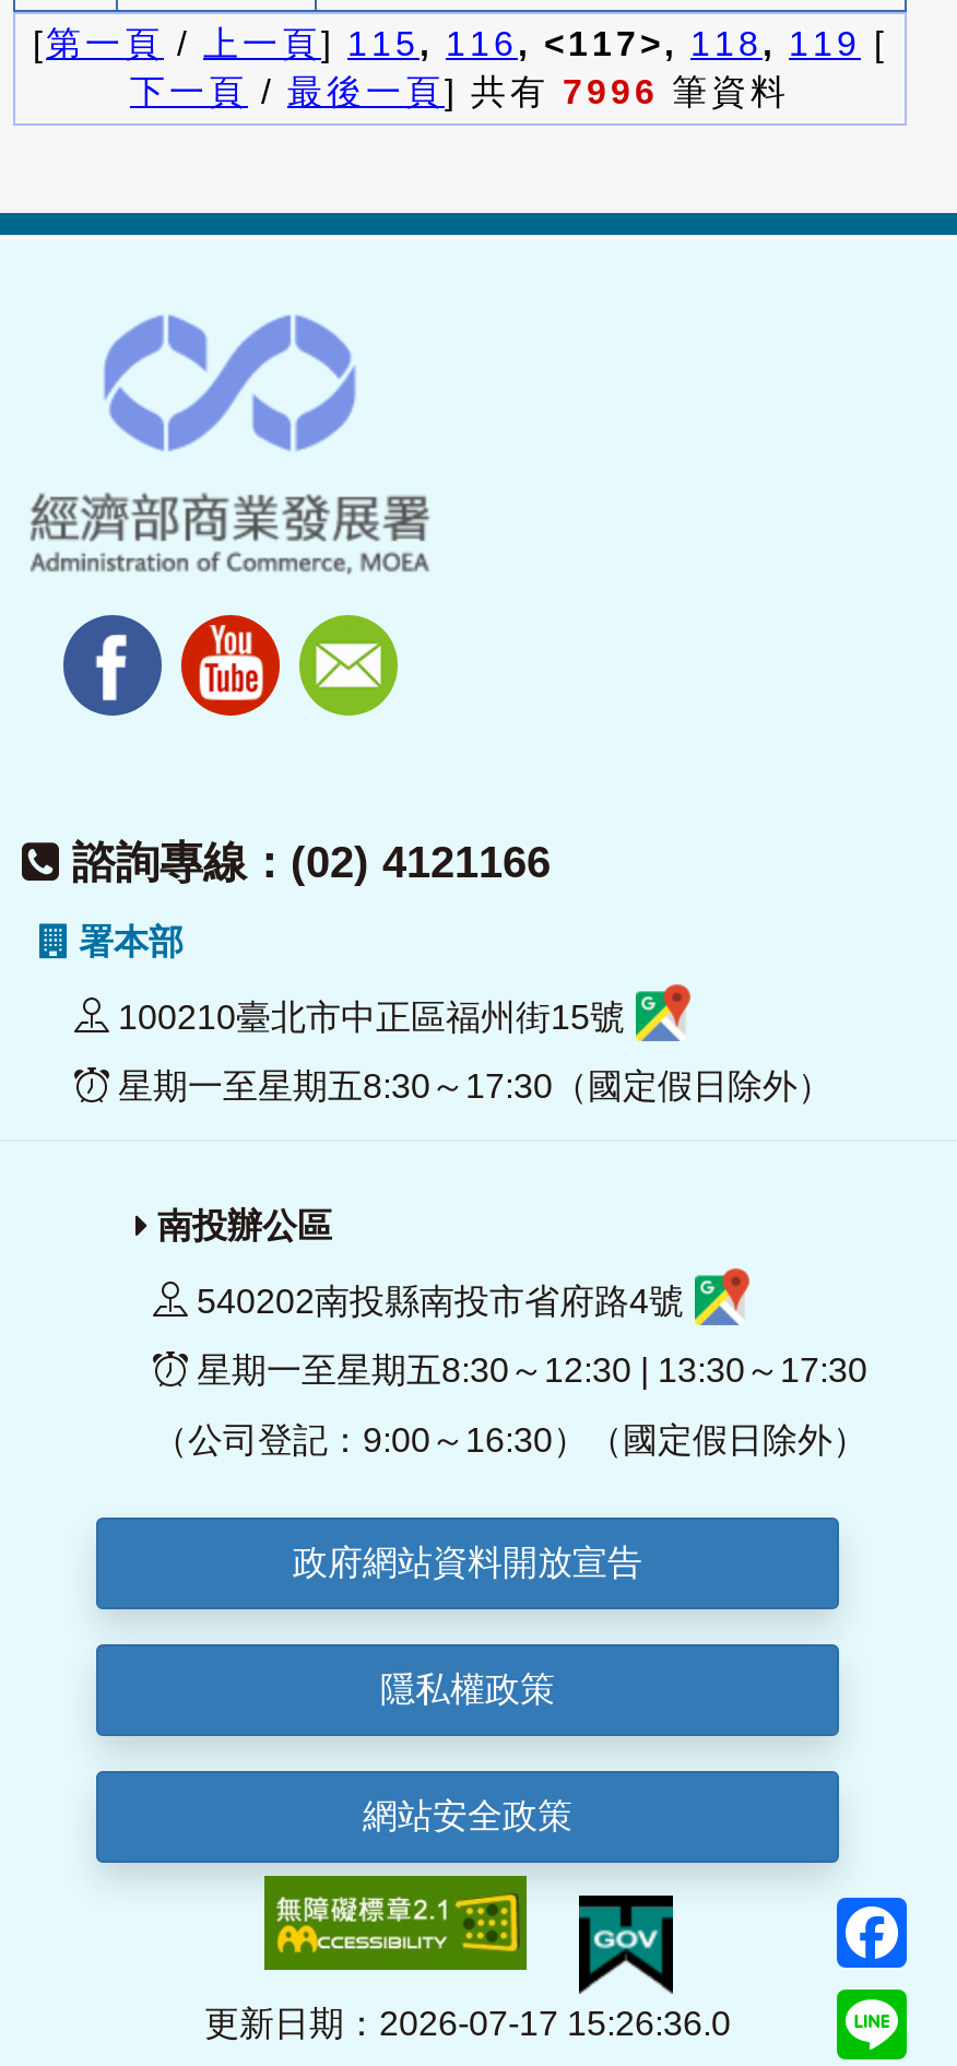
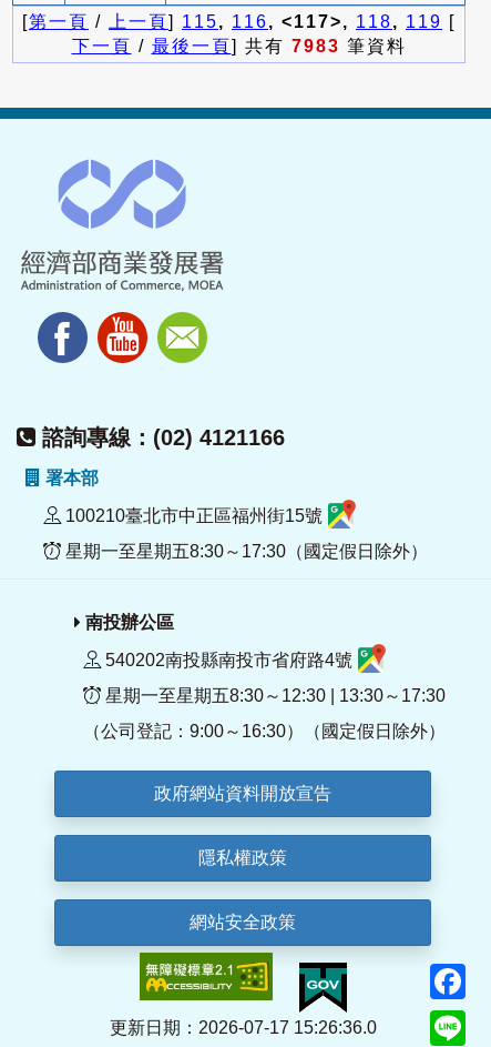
- 下一頁/最後一頁] 共有7996筆資料
+ 下一頁/最後一頁] 共有7983筆資料
